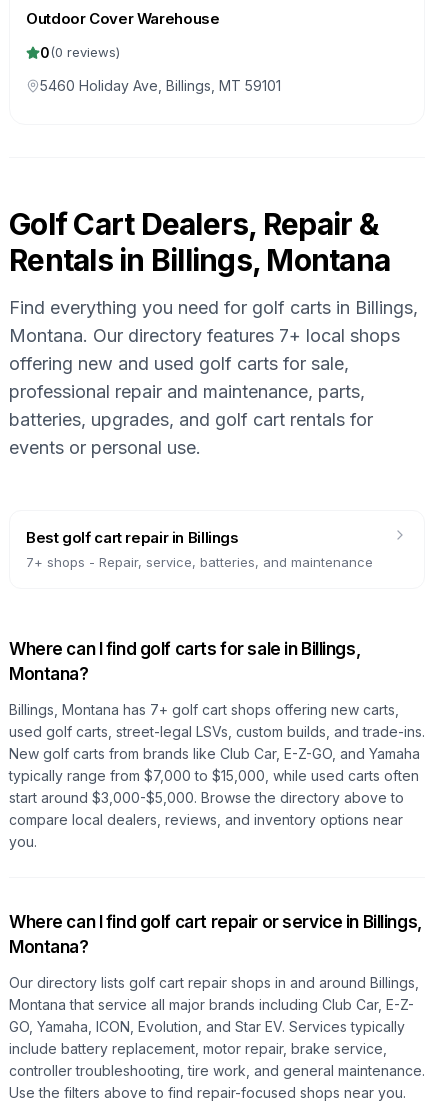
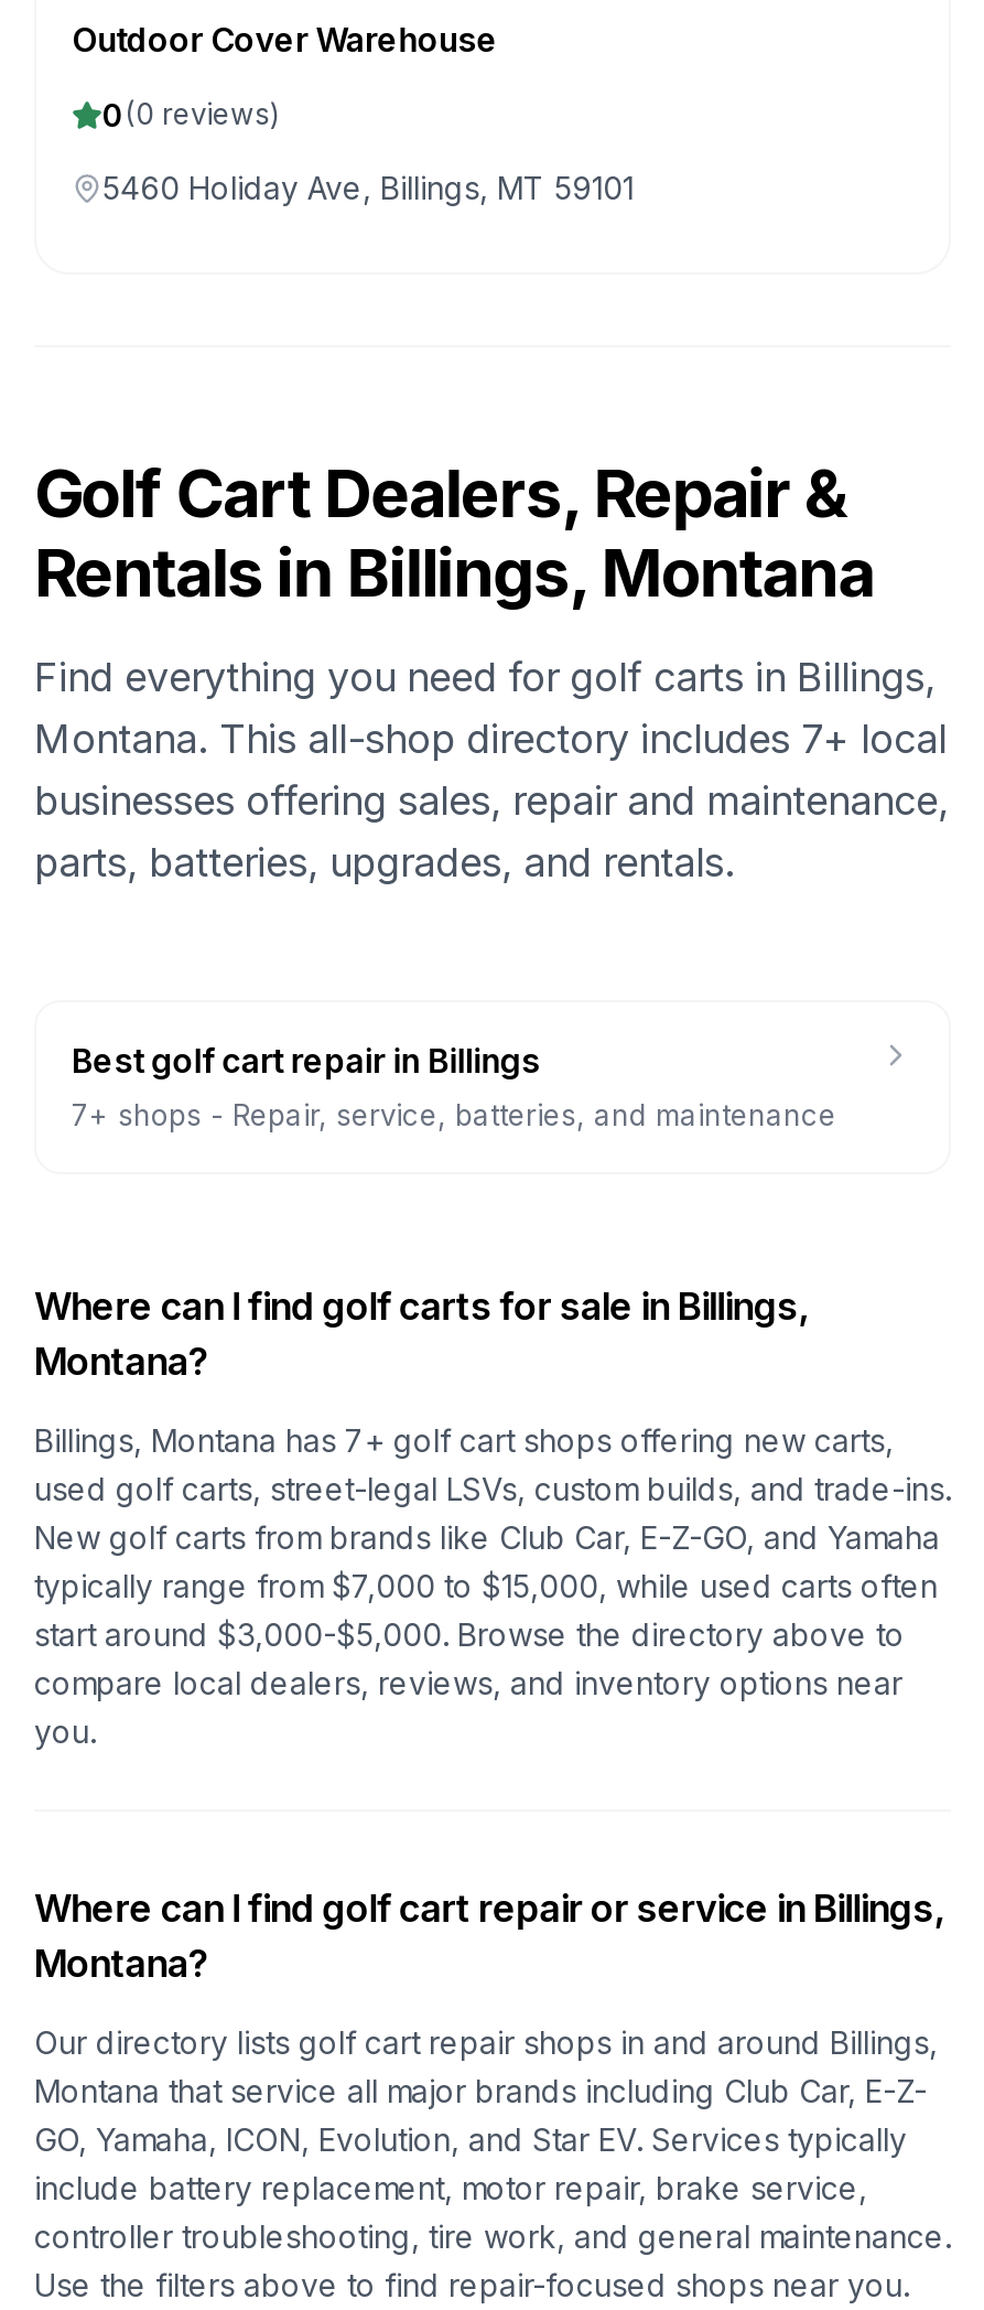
- Montana. Our directory features 7+ local shops
- offering new and used golf carts for sale,
- professional repair and maintenance, parts,
- batteries, upgrades, and golf cart rentals for
- events or personal use.
+ Montana. This all-shop directory includes 7+ local
+ businesses offering sales, repair and maintenance,
+ parts, batteries, upgrades, and rentals.
